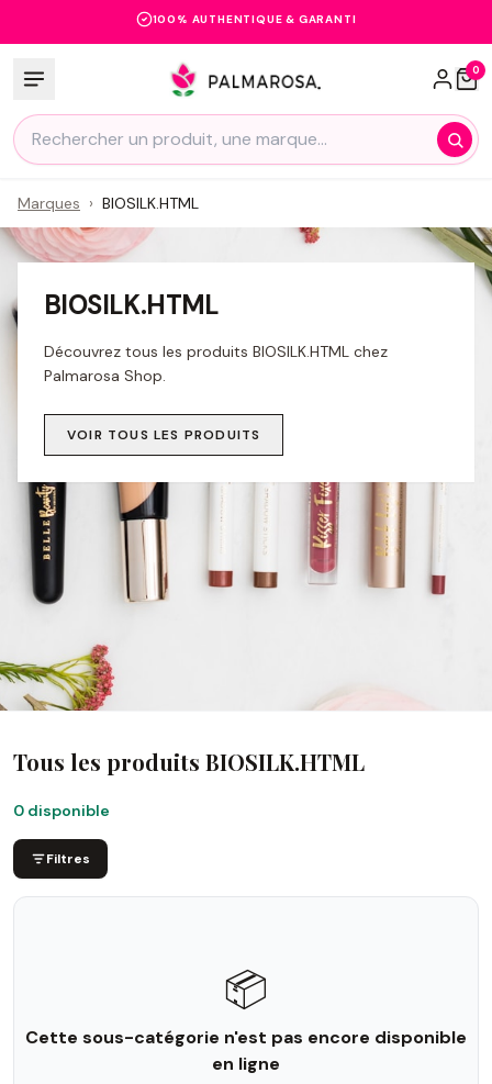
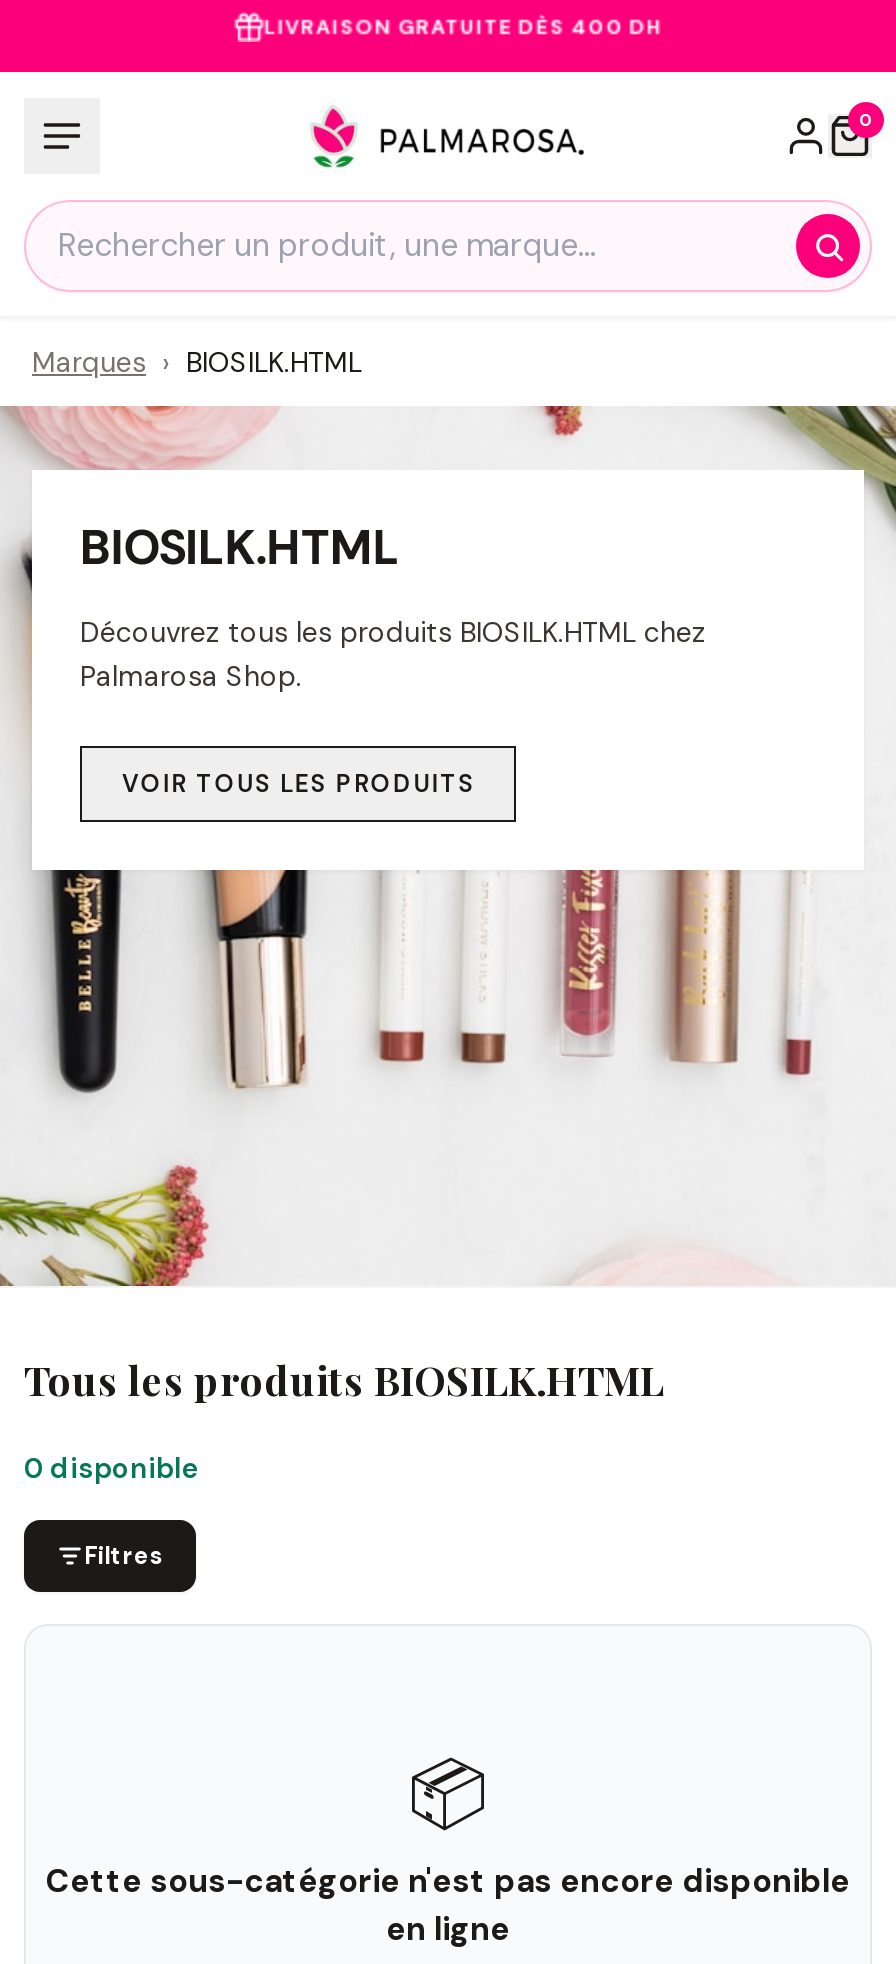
- 100% AUTHENTIQUE & GARANTI
+ LIVRAISON GRATUITE DÈS 400 DH
